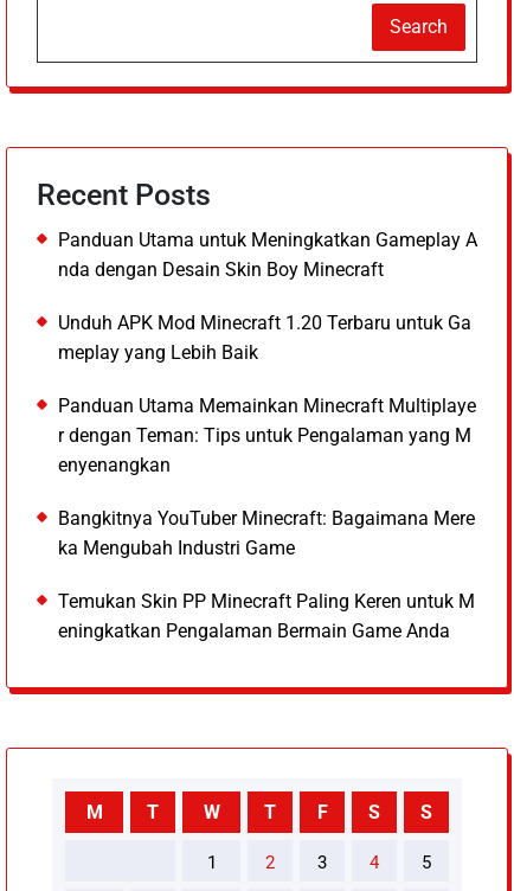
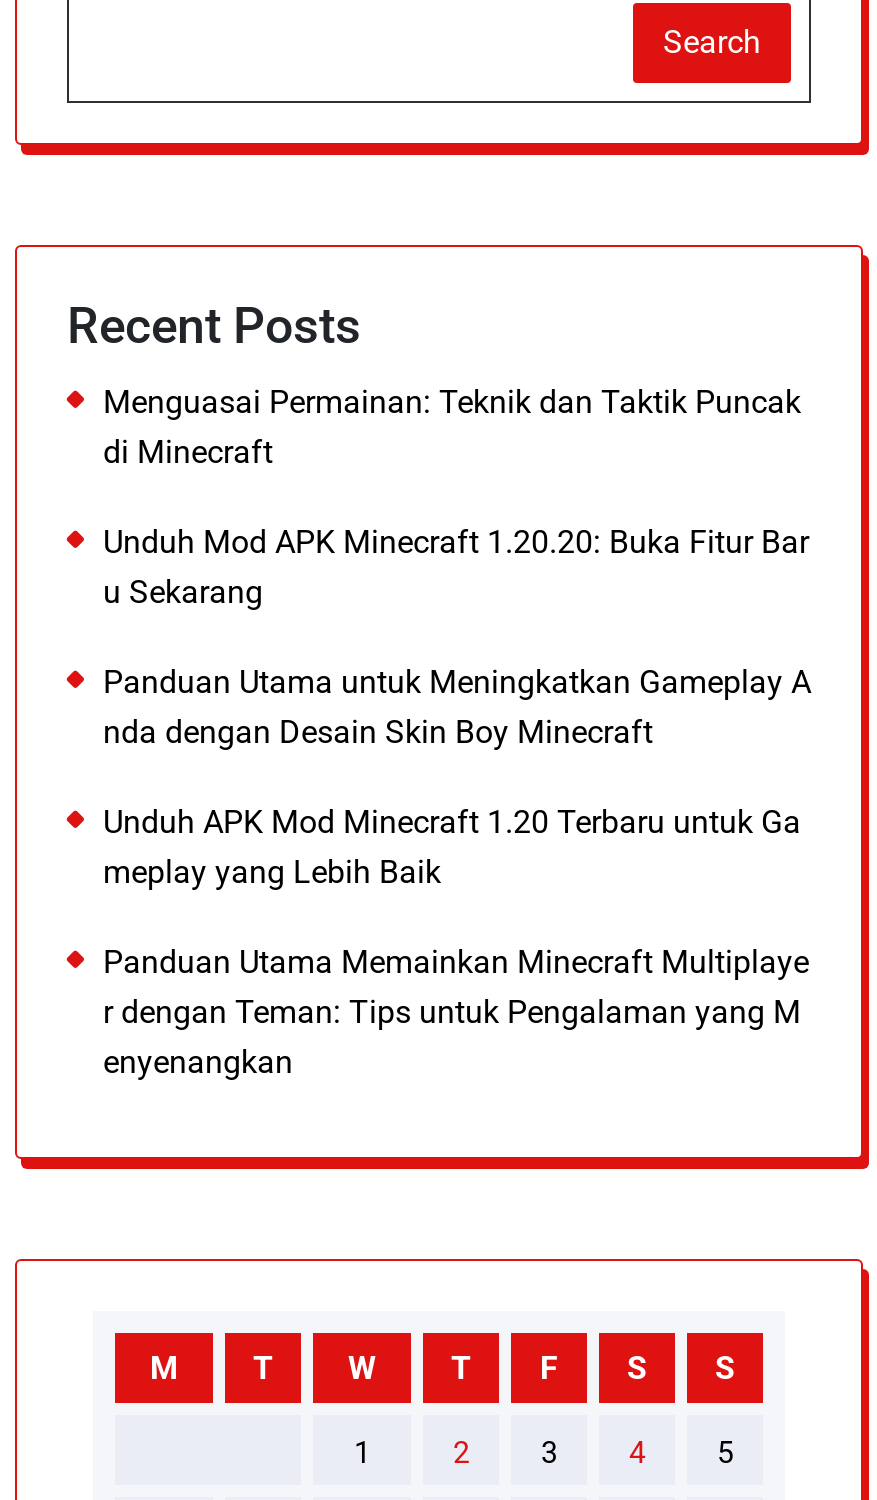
+ Menguasai Permainan: Teknik dan Taktik Puncak
+ di Minecraft
+ Unduh Mod APK Minecraft 1.20.20: Buka Fitur Bar
+ u Sekarang

moved down: Panduan Utama untuk Meningkatkan Gameplay A | nda dengan Desain Skin Boy Minecraft | Unduh APK Mod Minecraft 1.20 Terbaru untuk Ga | meplay yang Lebih Baik | Panduan Utama Memainkan Minecraft Multiplaye | r dengan Teman: Tips untuk Pengalaman yang M | enyenangkan

- Bangkitnya YouTuber Minecraft: Bagaimana Mere
- ka Mengubah Industri Game
- Temukan Skin PP Minecraft Paling Keren untuk M
- eningkatkan Pengalaman Bermain Game Anda
